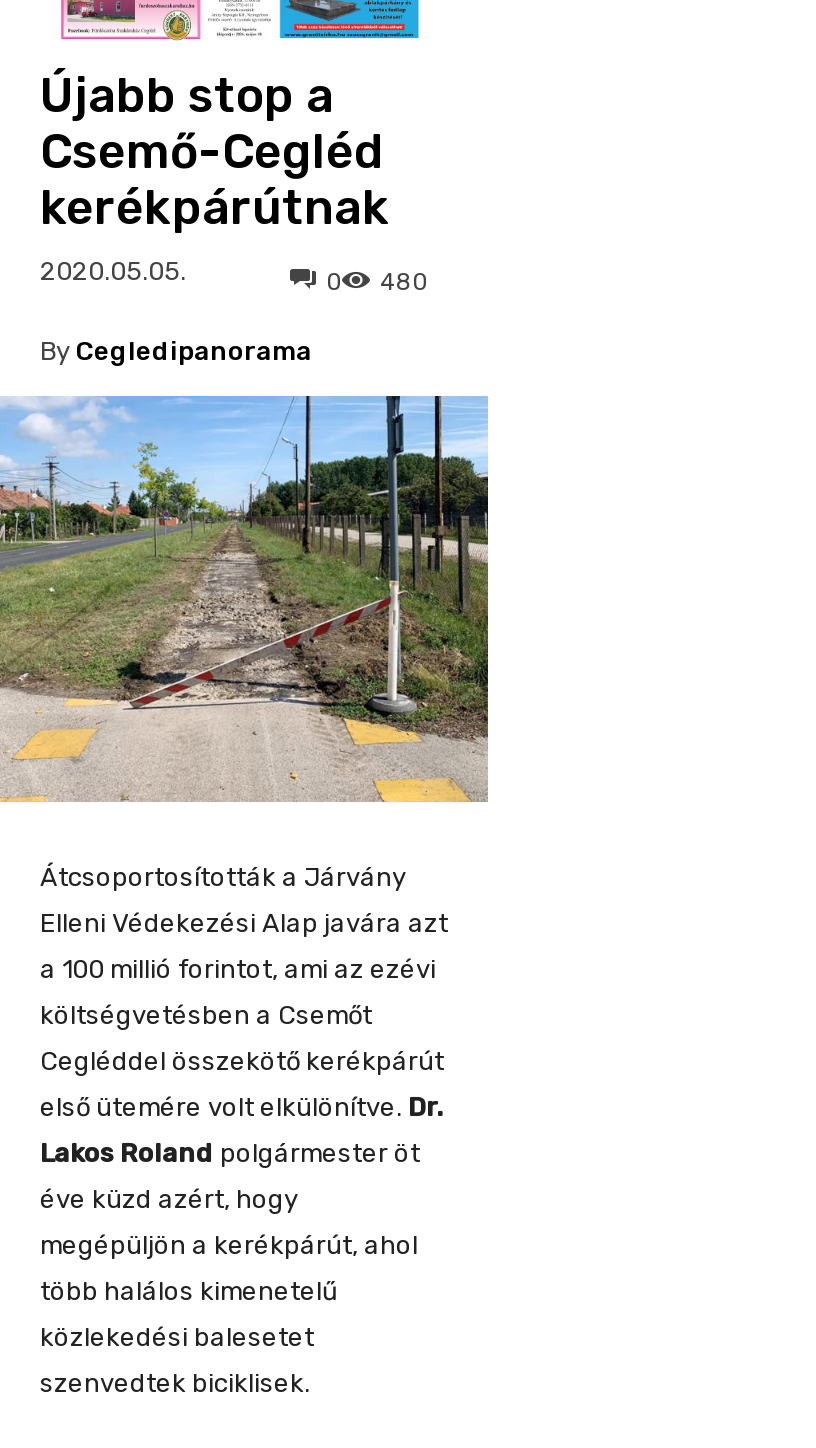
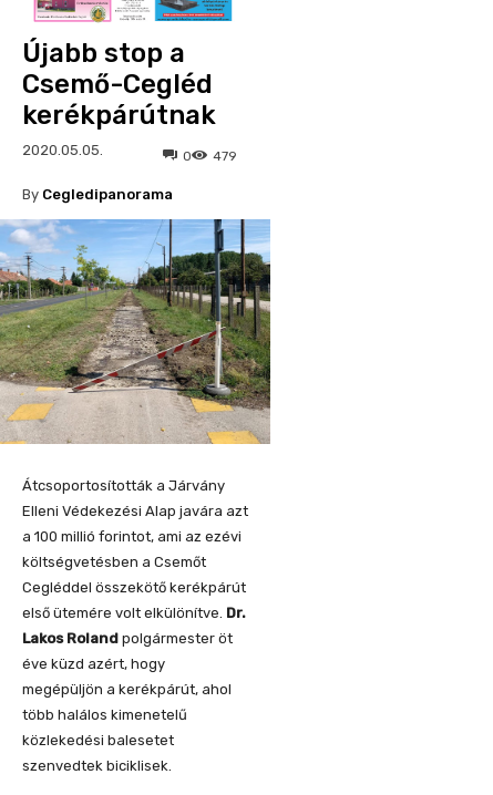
- 480
+ 479
